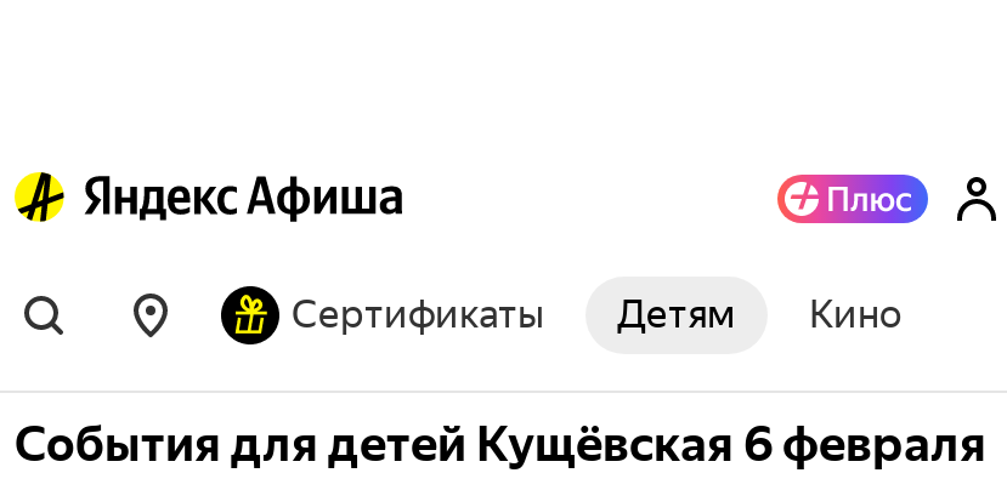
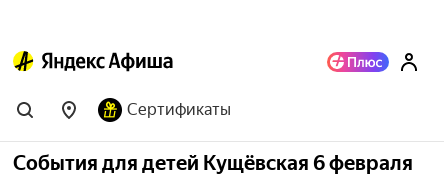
- Детям
- Кино
